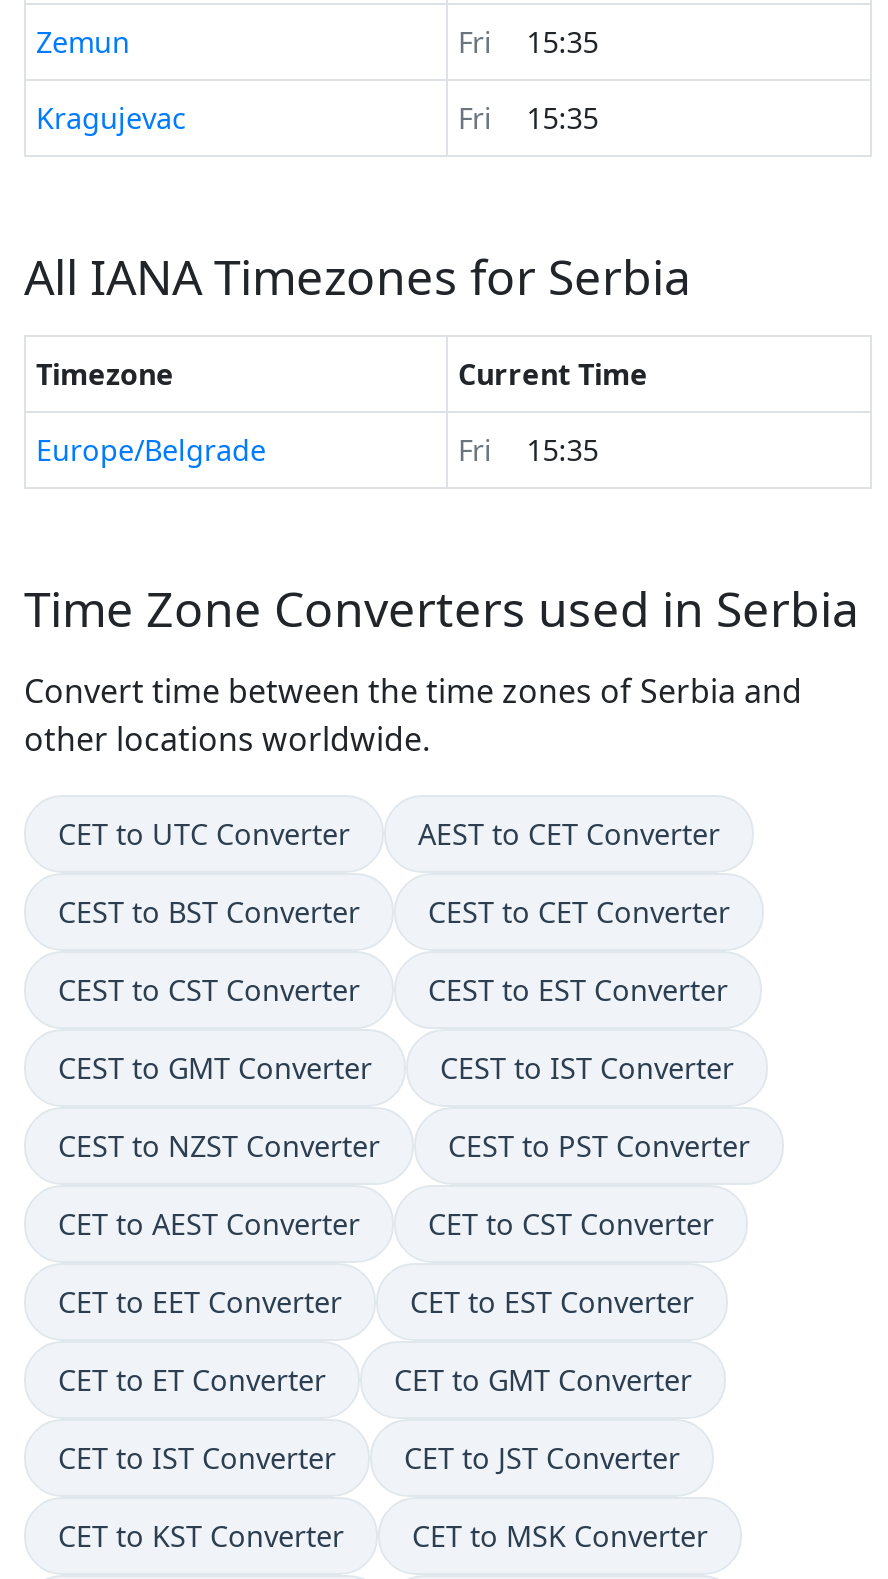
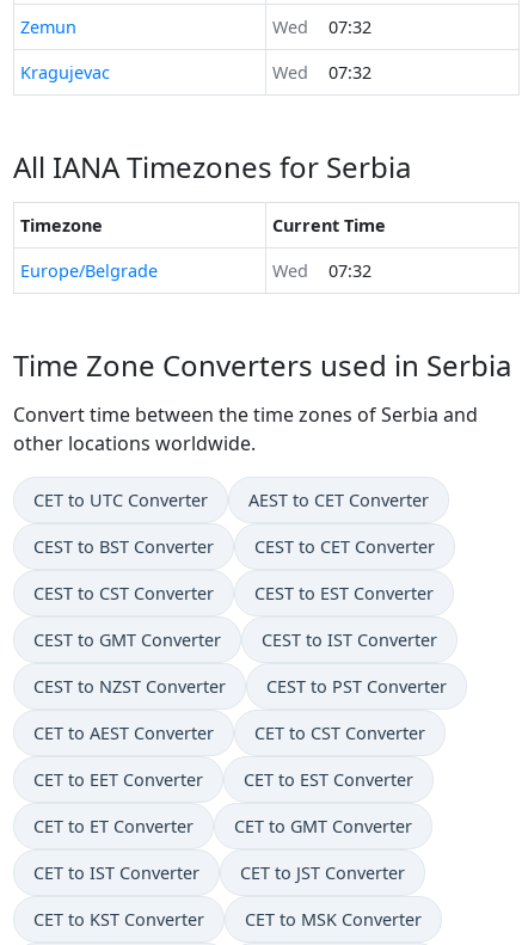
- Fri
- 15:35
+ Wed
+ 07:32

- Fri
- 15:35
+ Wed
+ 07:32

- Fri
- 15:35
+ Wed
+ 07:32
